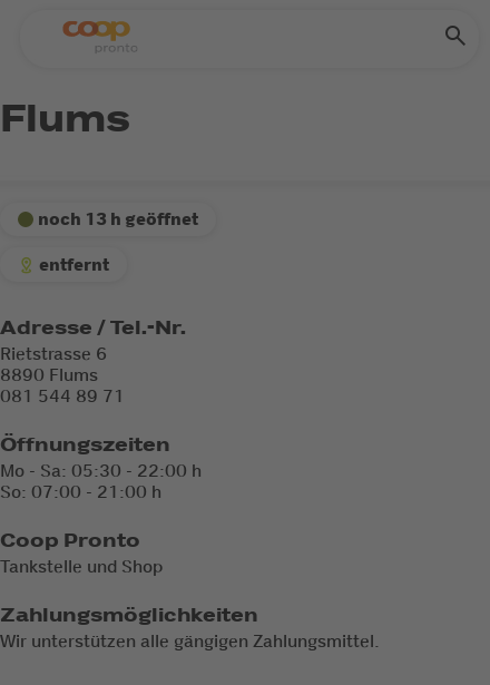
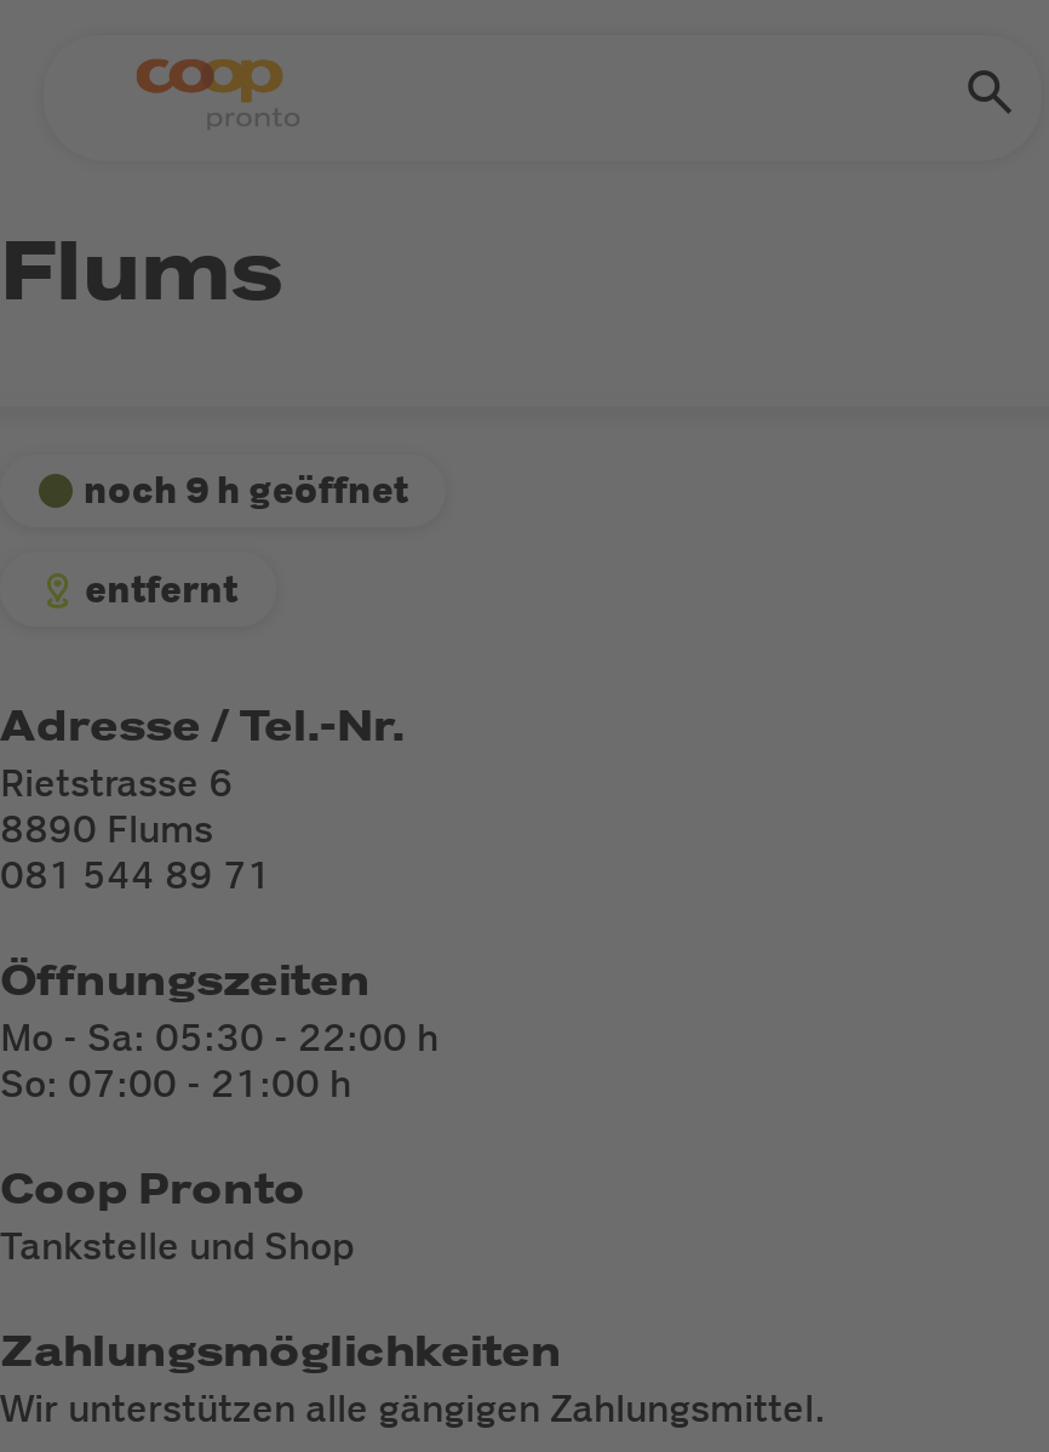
- noch 13 h geöffnet
+ noch 9 h geöffnet
